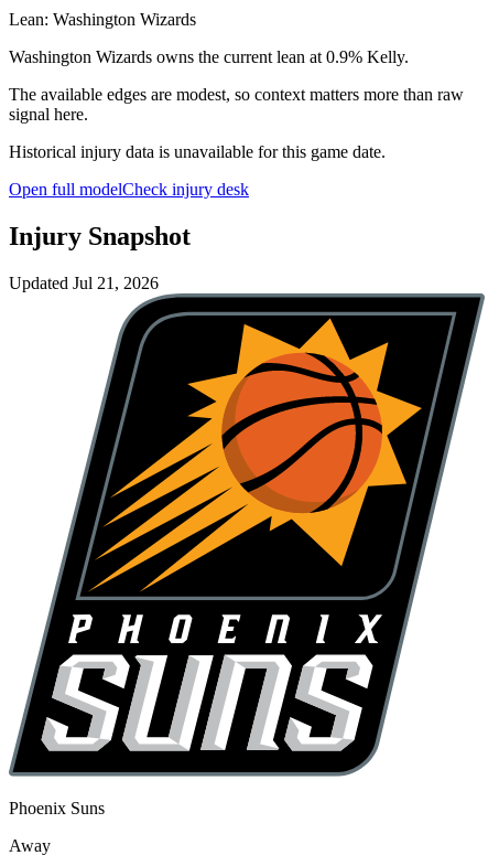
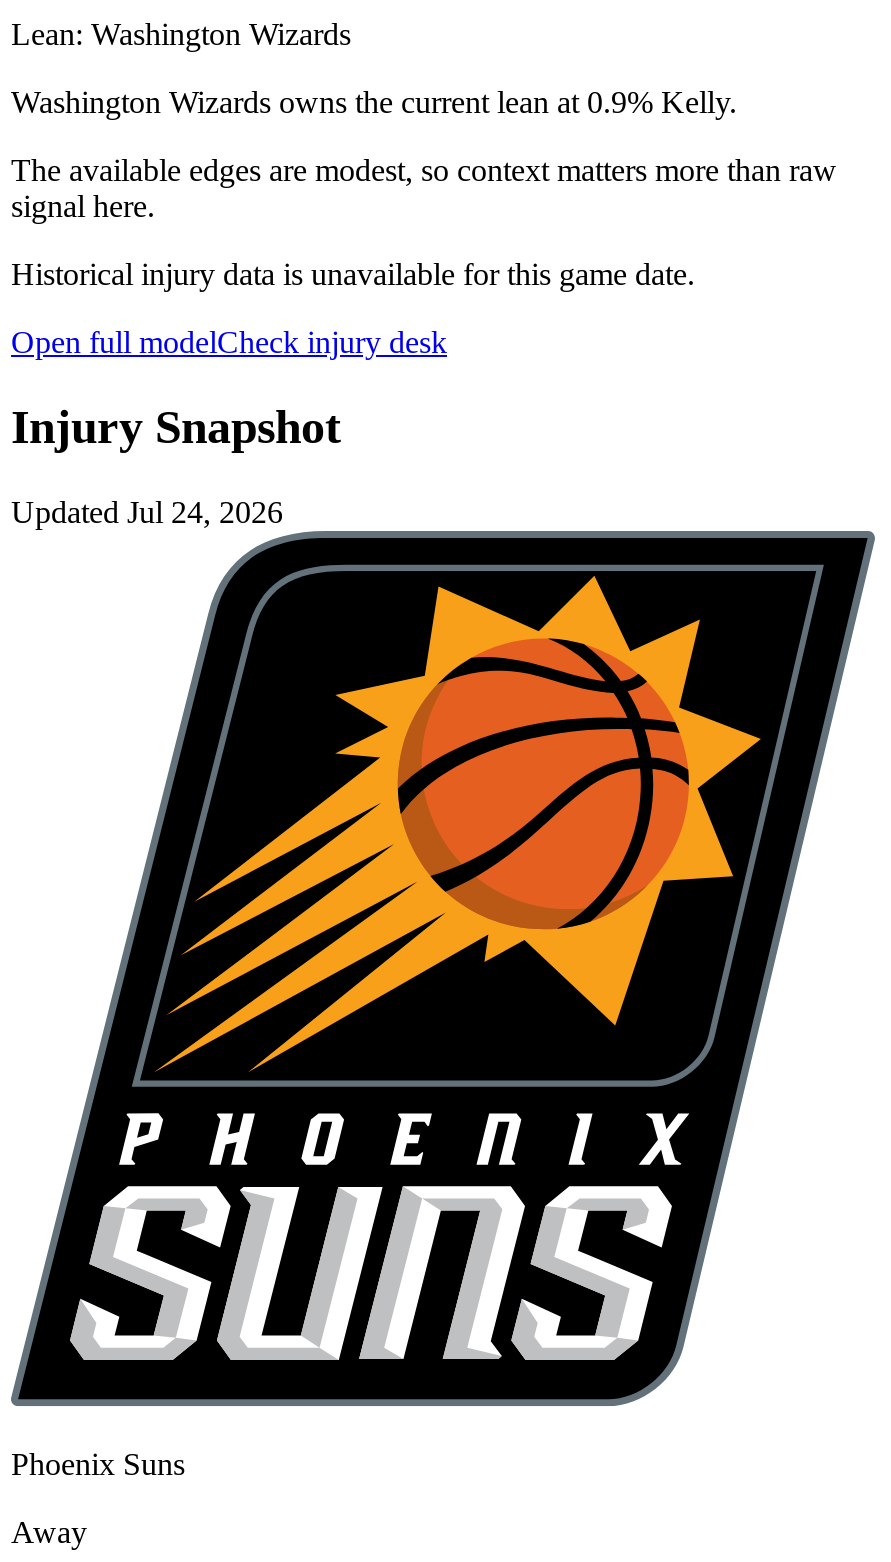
- Updated Jul 21, 2026
+ Updated Jul 24, 2026
